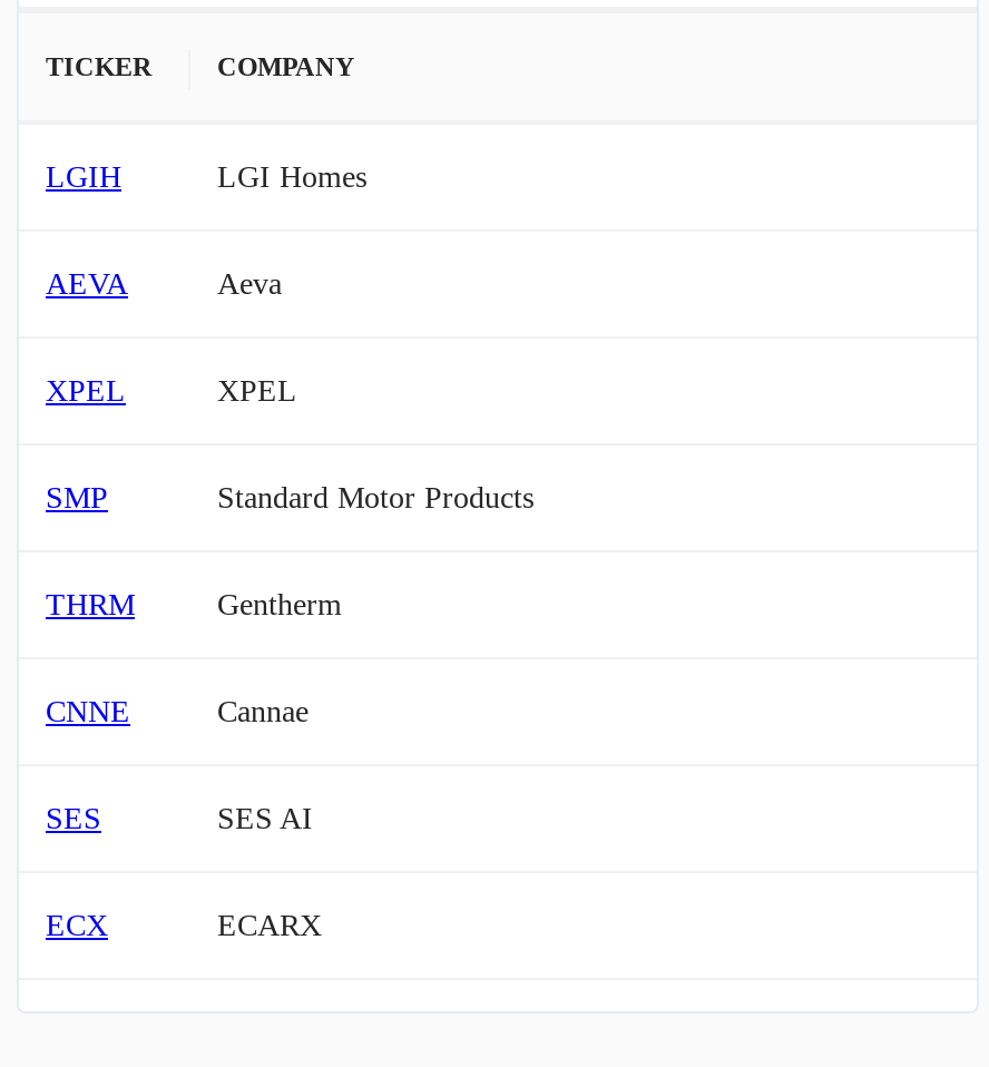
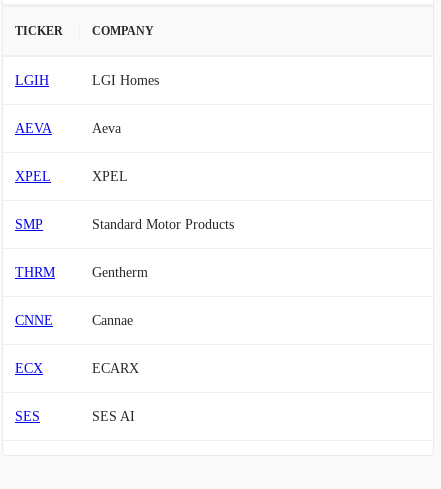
moved down: SES | SES AI

moved up: ECX | ECARX
